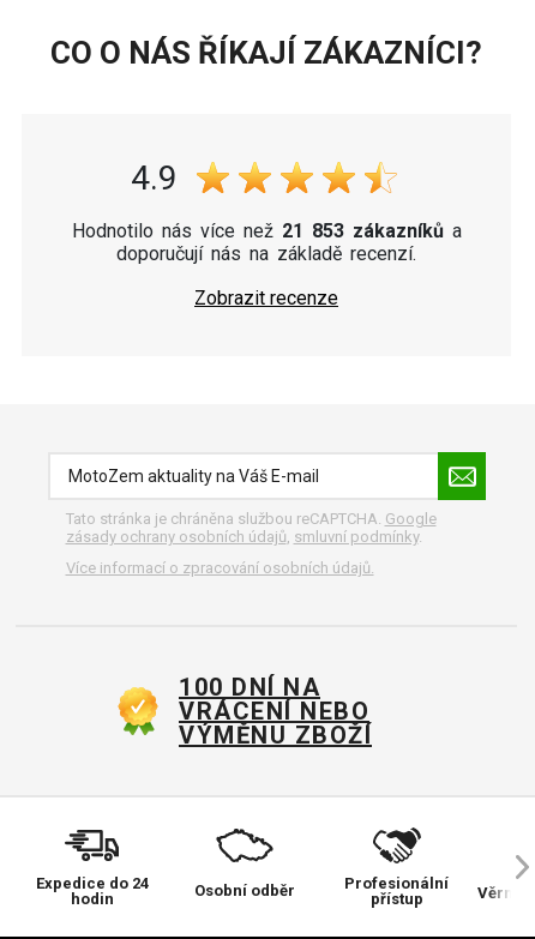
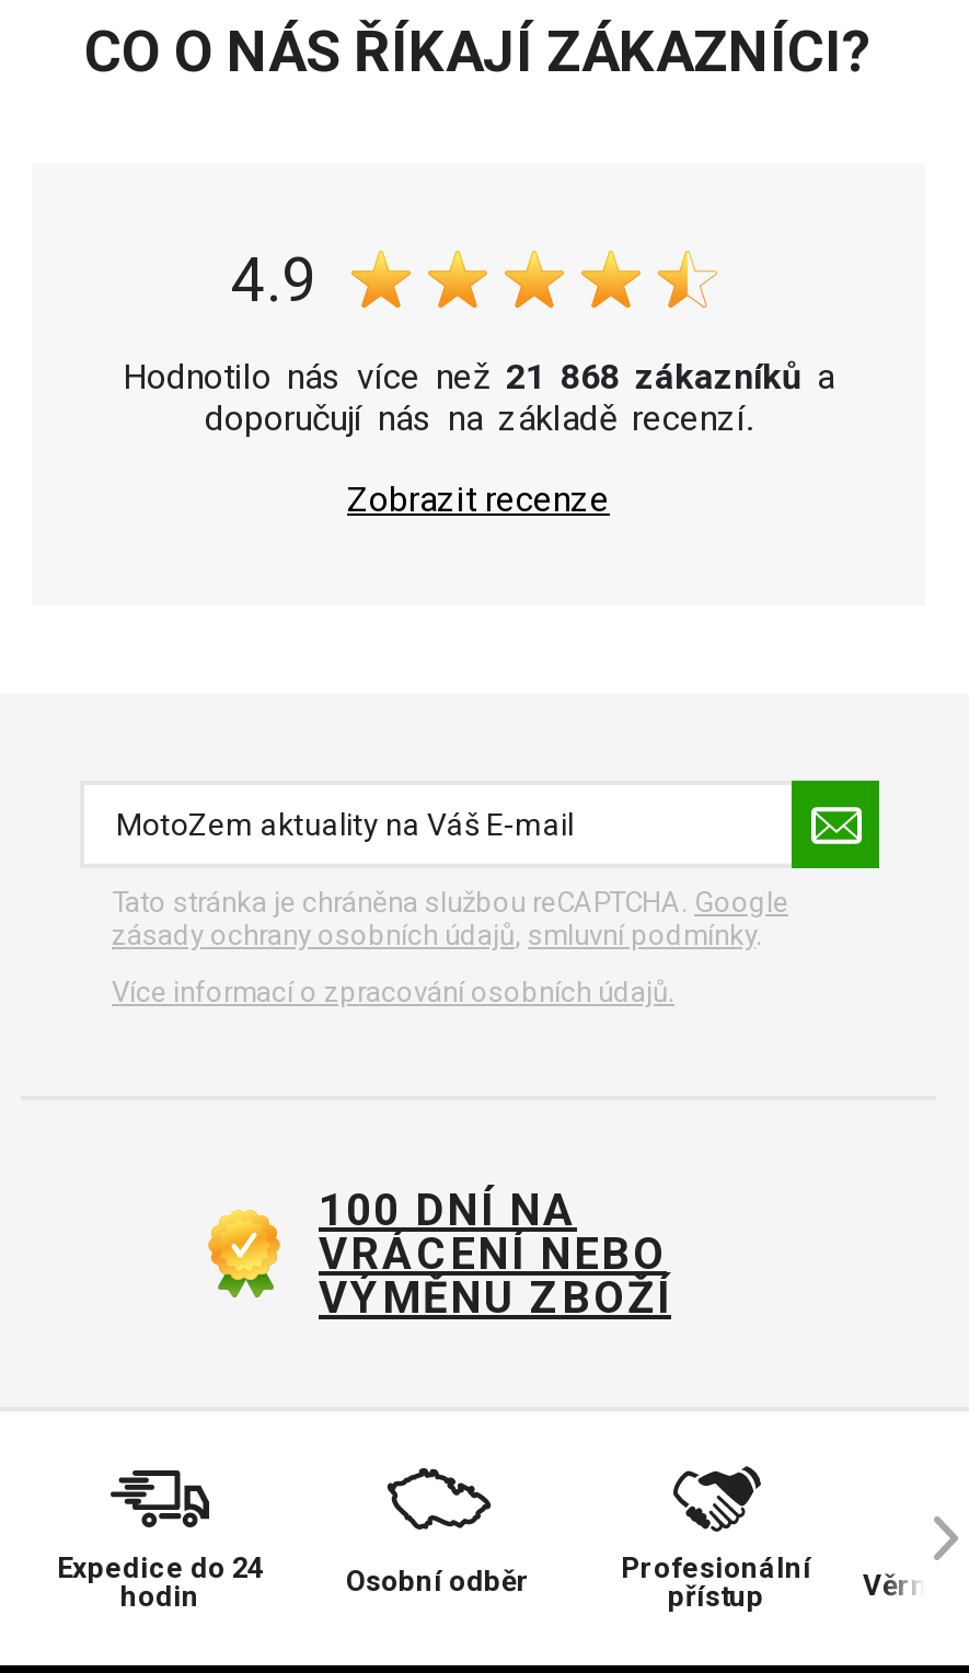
- Hodnotilo nás více než 21 853 zákazníků a
+ Hodnotilo nás více než 21 868 zákazníků a
